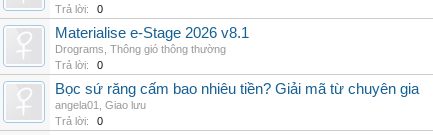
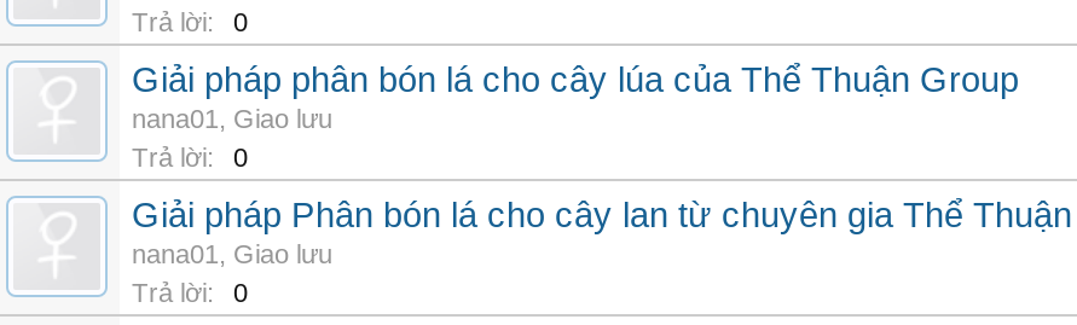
- Materialise e-Stage 2026 v8.1
- Drograms, Thông gió thông thường
+ Giải pháp phân bón lá cho cây lúa của Thể Thuận Group
+ nana01, Giao lưu

- Bọc sứ răng cấm bao nhiêu tiền? Giải mã từ chuyên gia
- angela01, Giao lưu
+ Giải pháp Phân bón lá cho cây lan từ chuyên gia Thể Thuận
+ nana01, Giao lưu
